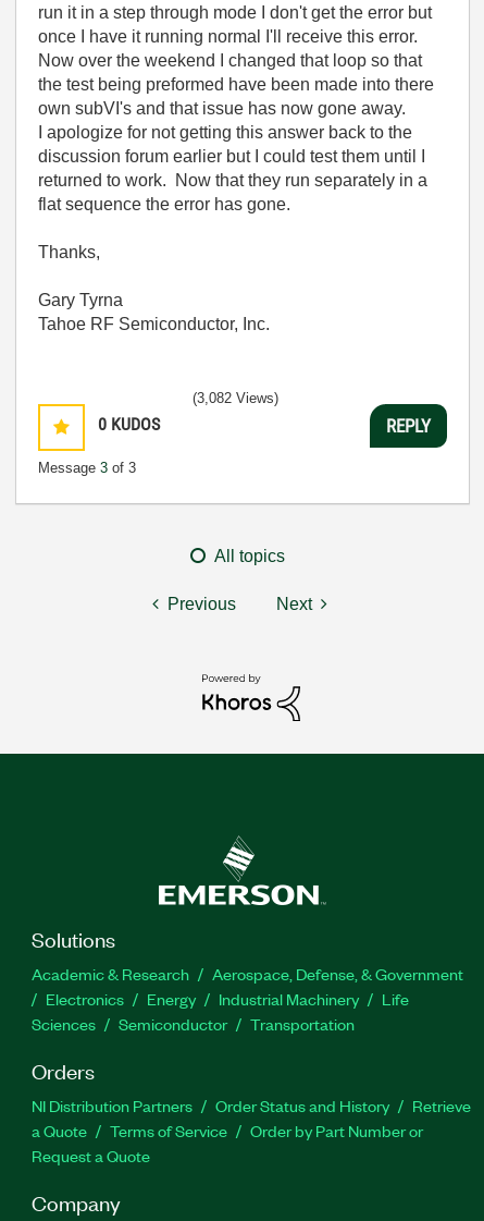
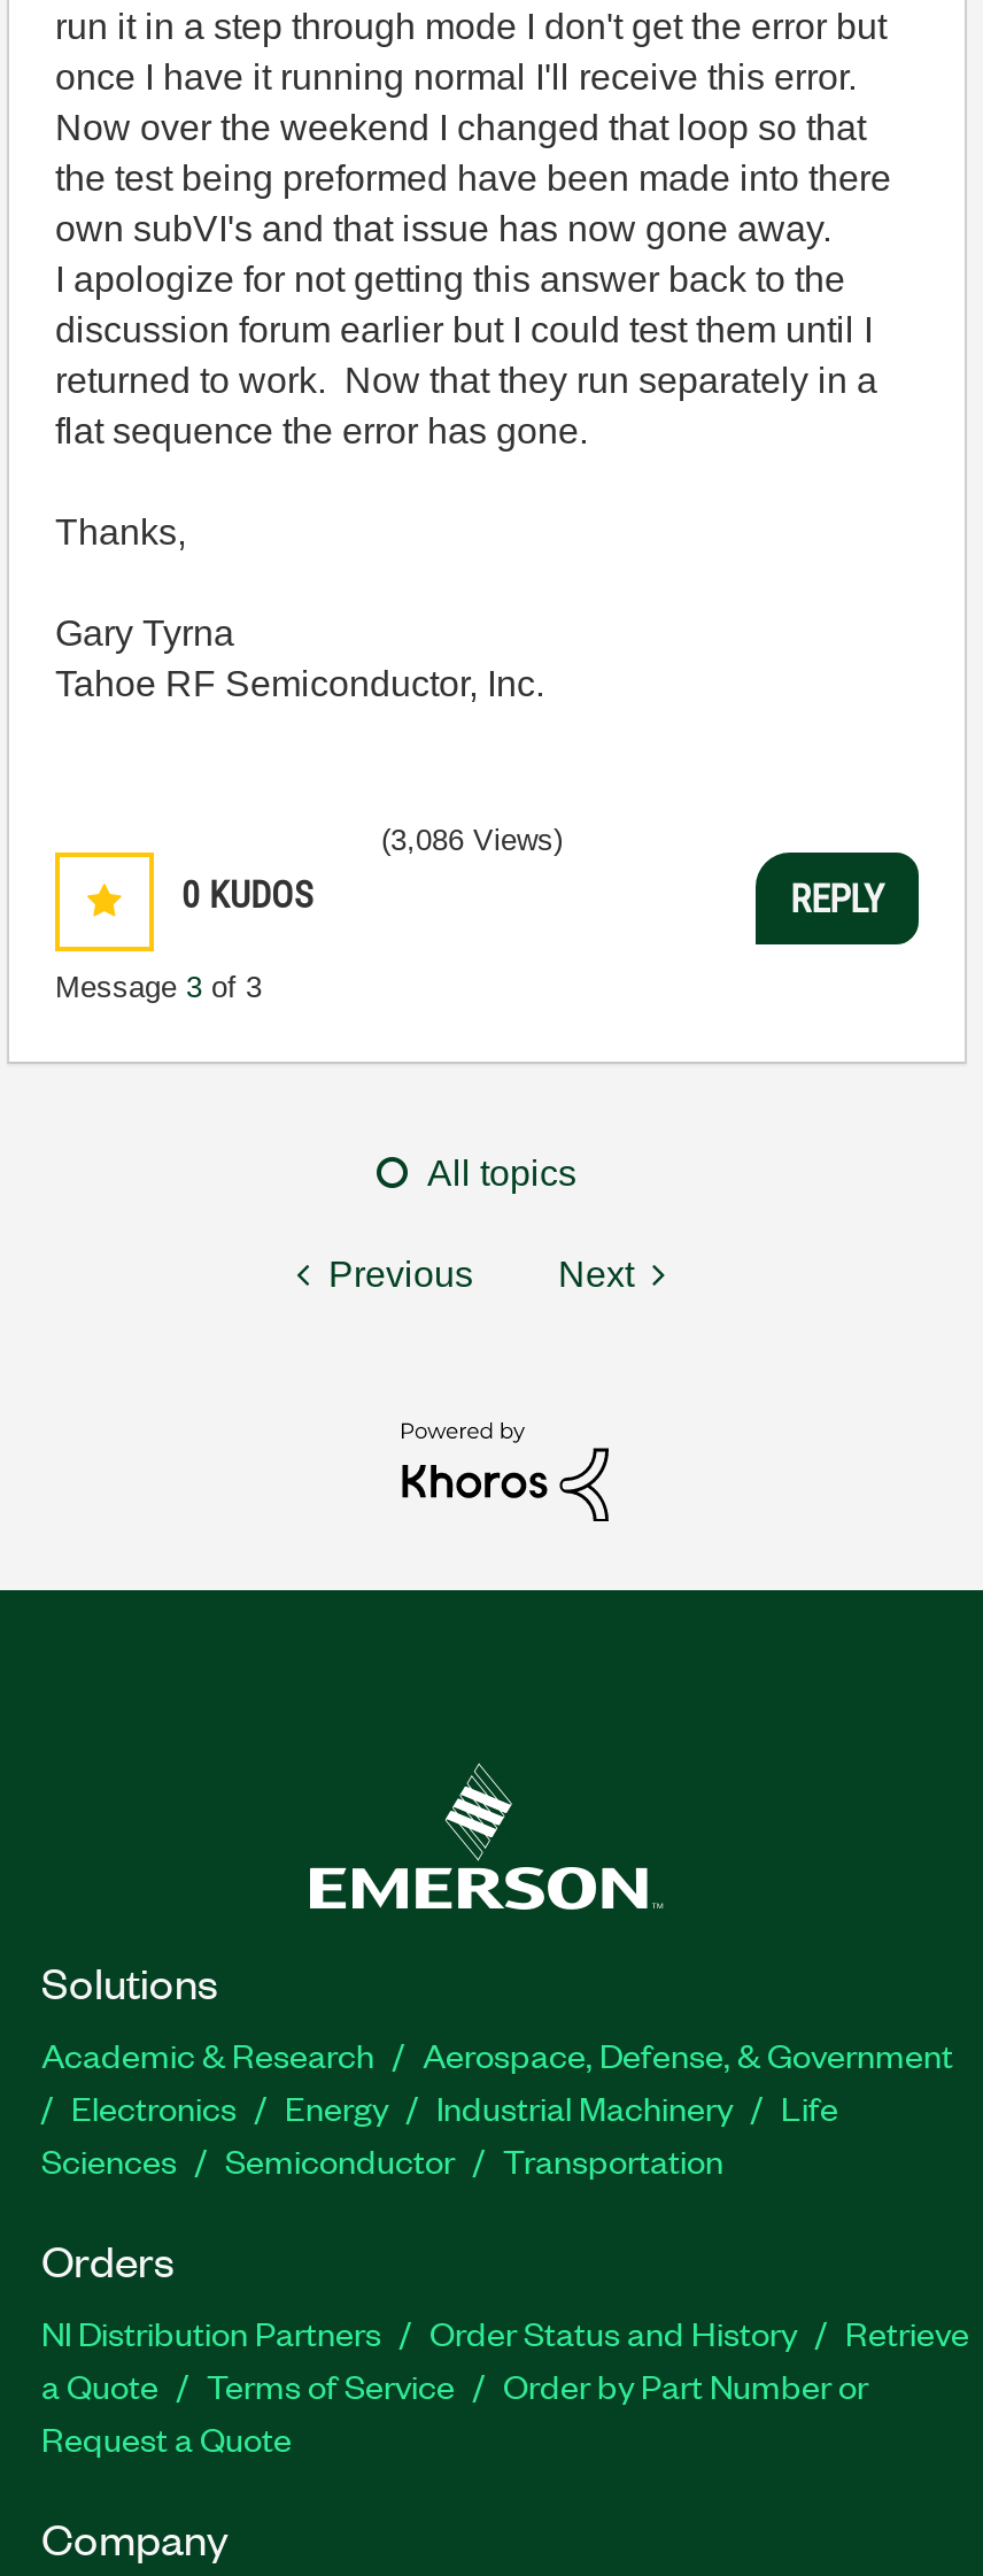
- (3,082 Views)
+ (3,086 Views)
